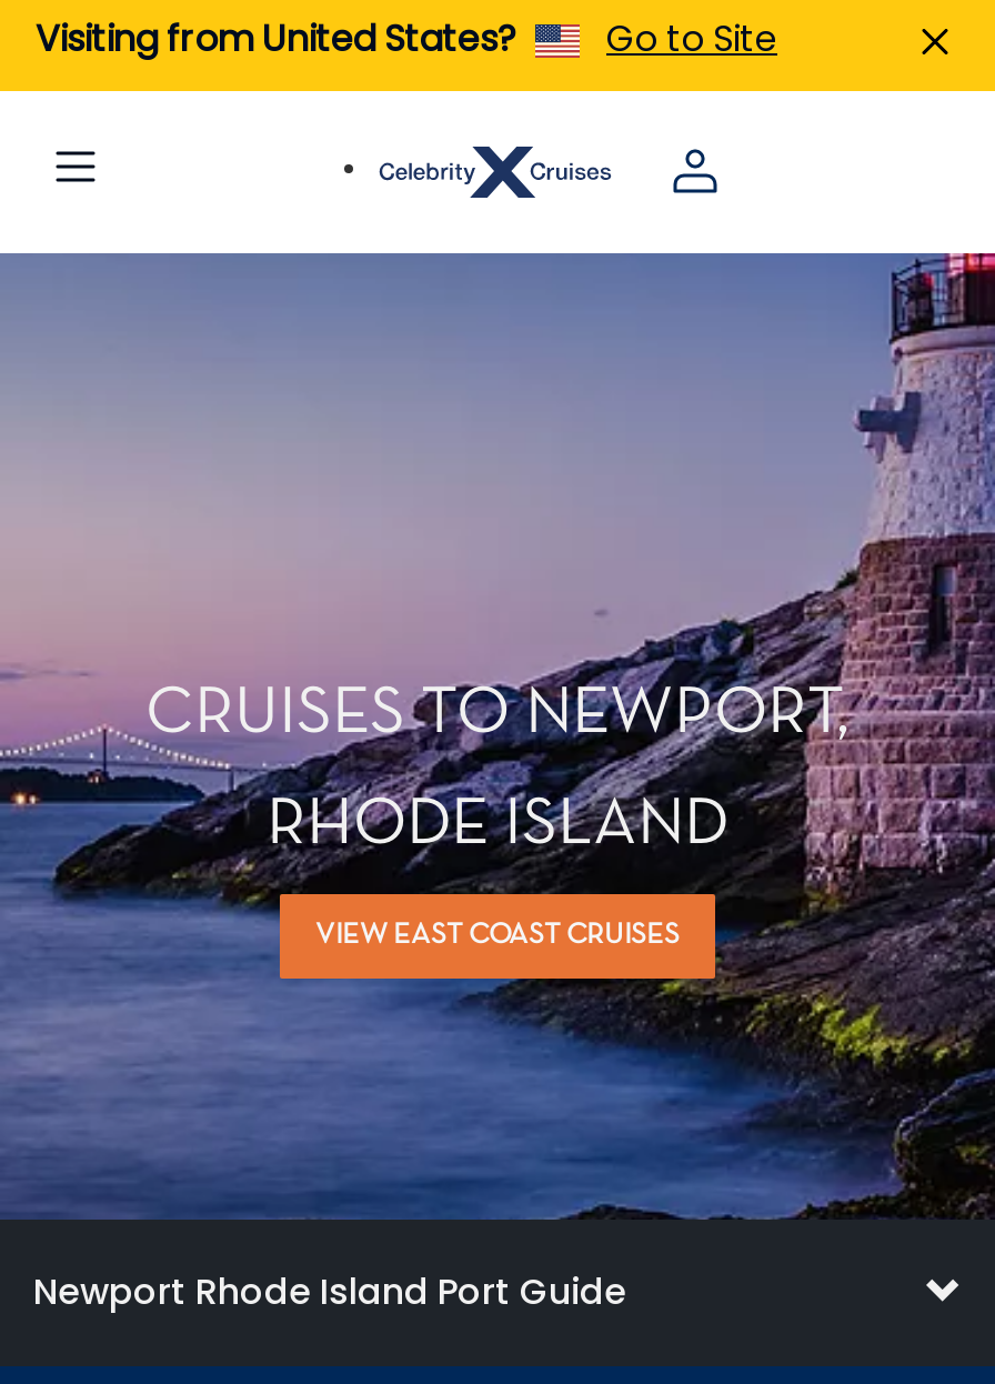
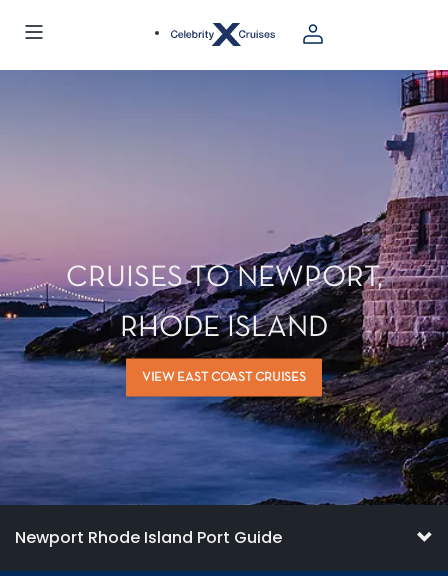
- Visiting from United States?
- Go to Site
